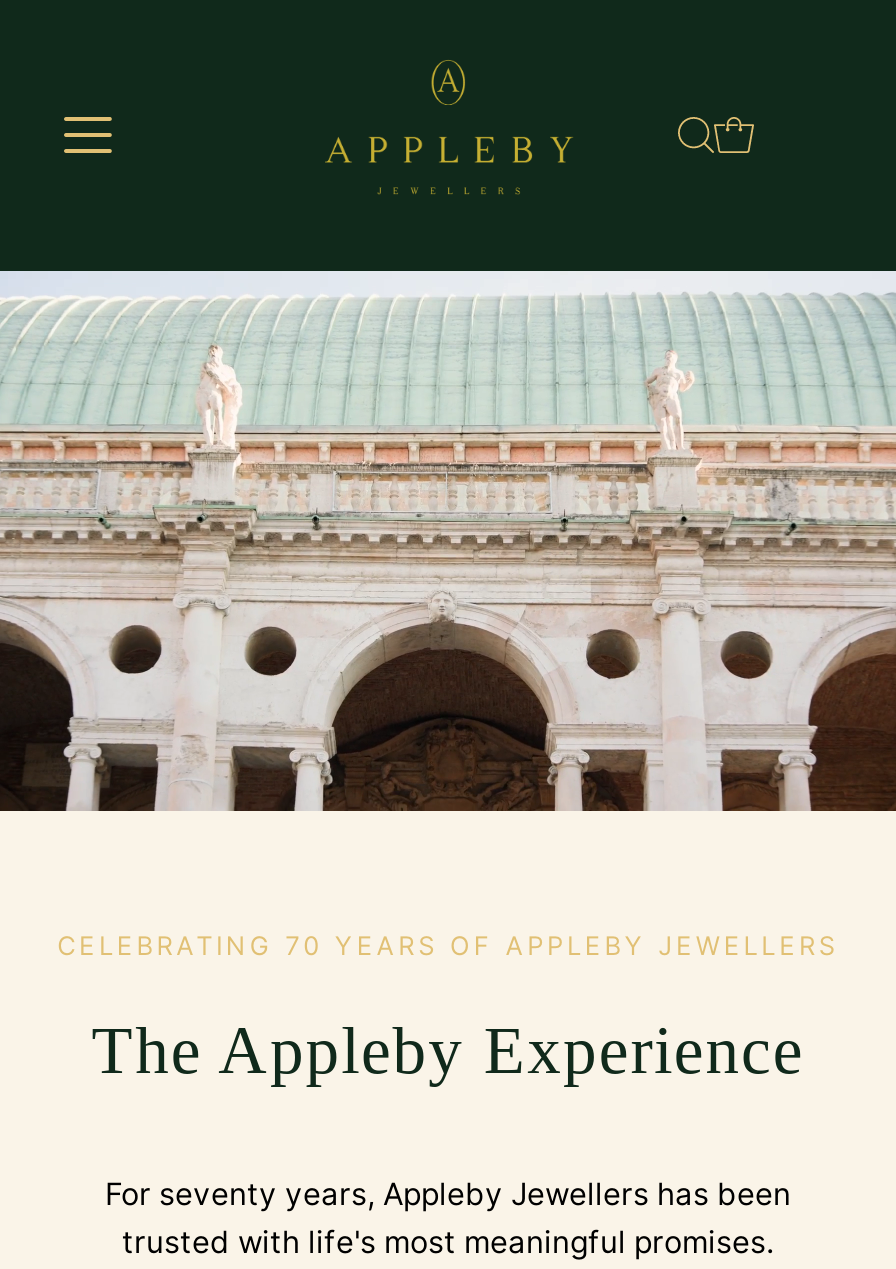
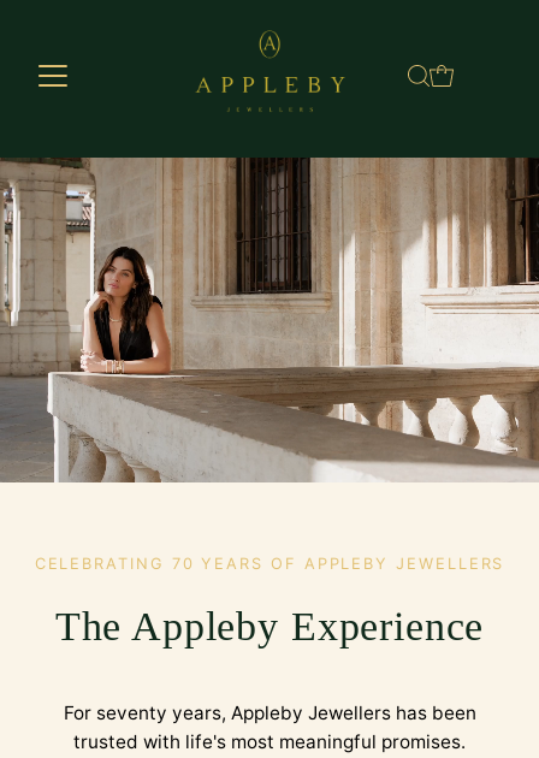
- [image]
+ [image]
